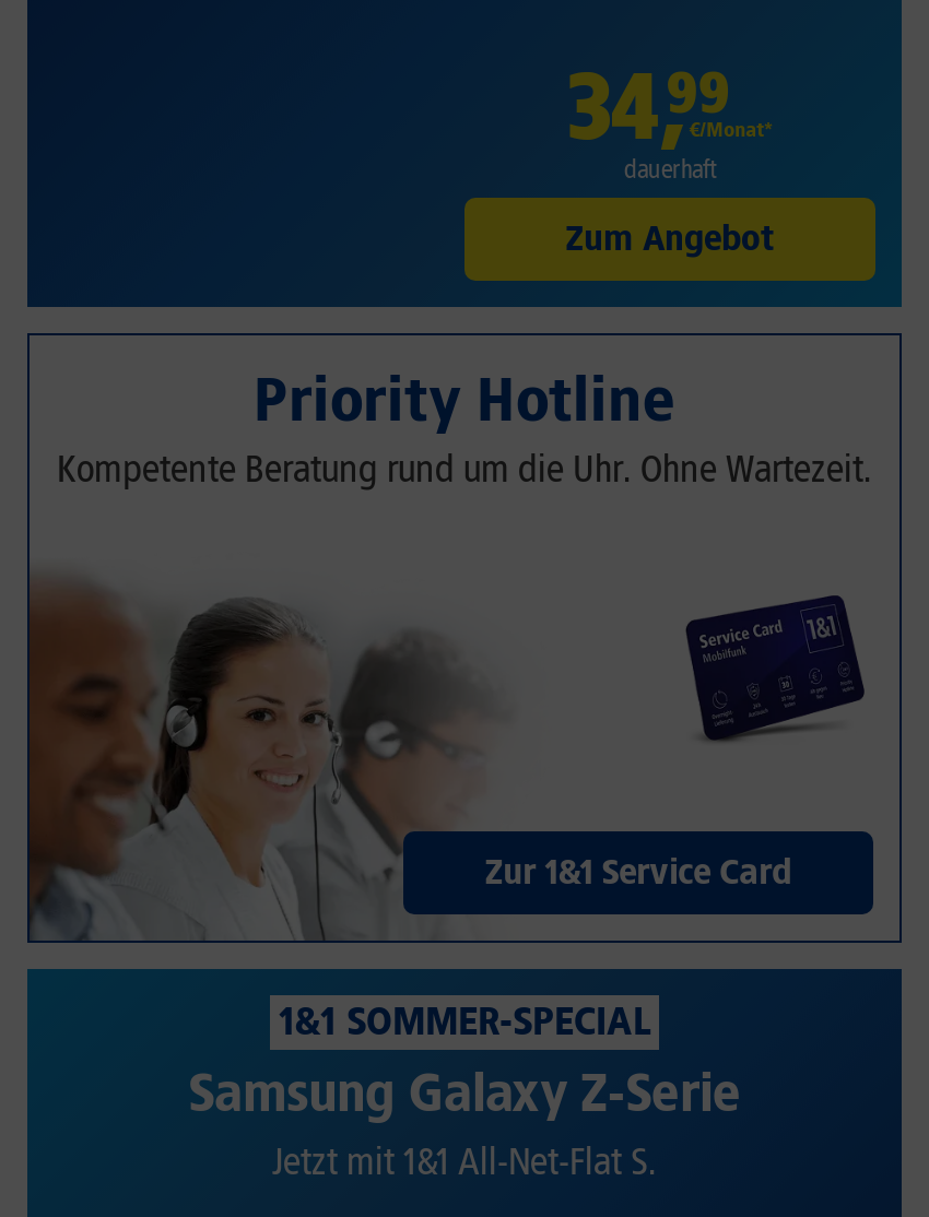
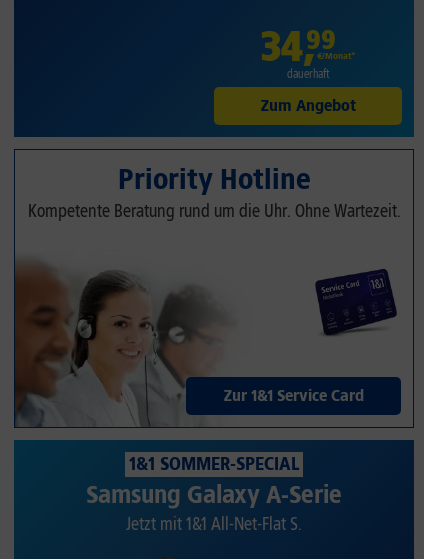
- Samsung Galaxy Z-Serie
+ Samsung Galaxy A-Serie
